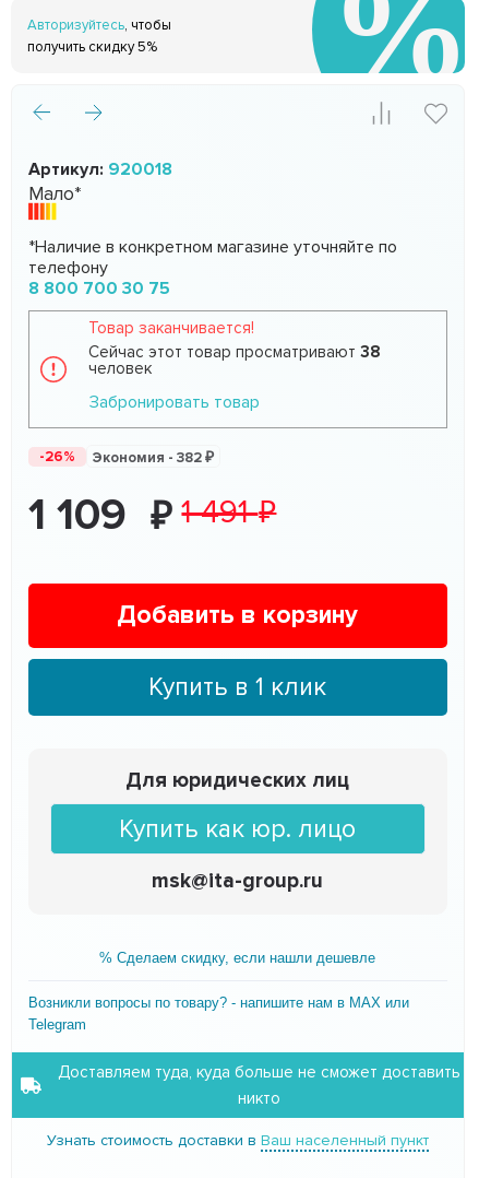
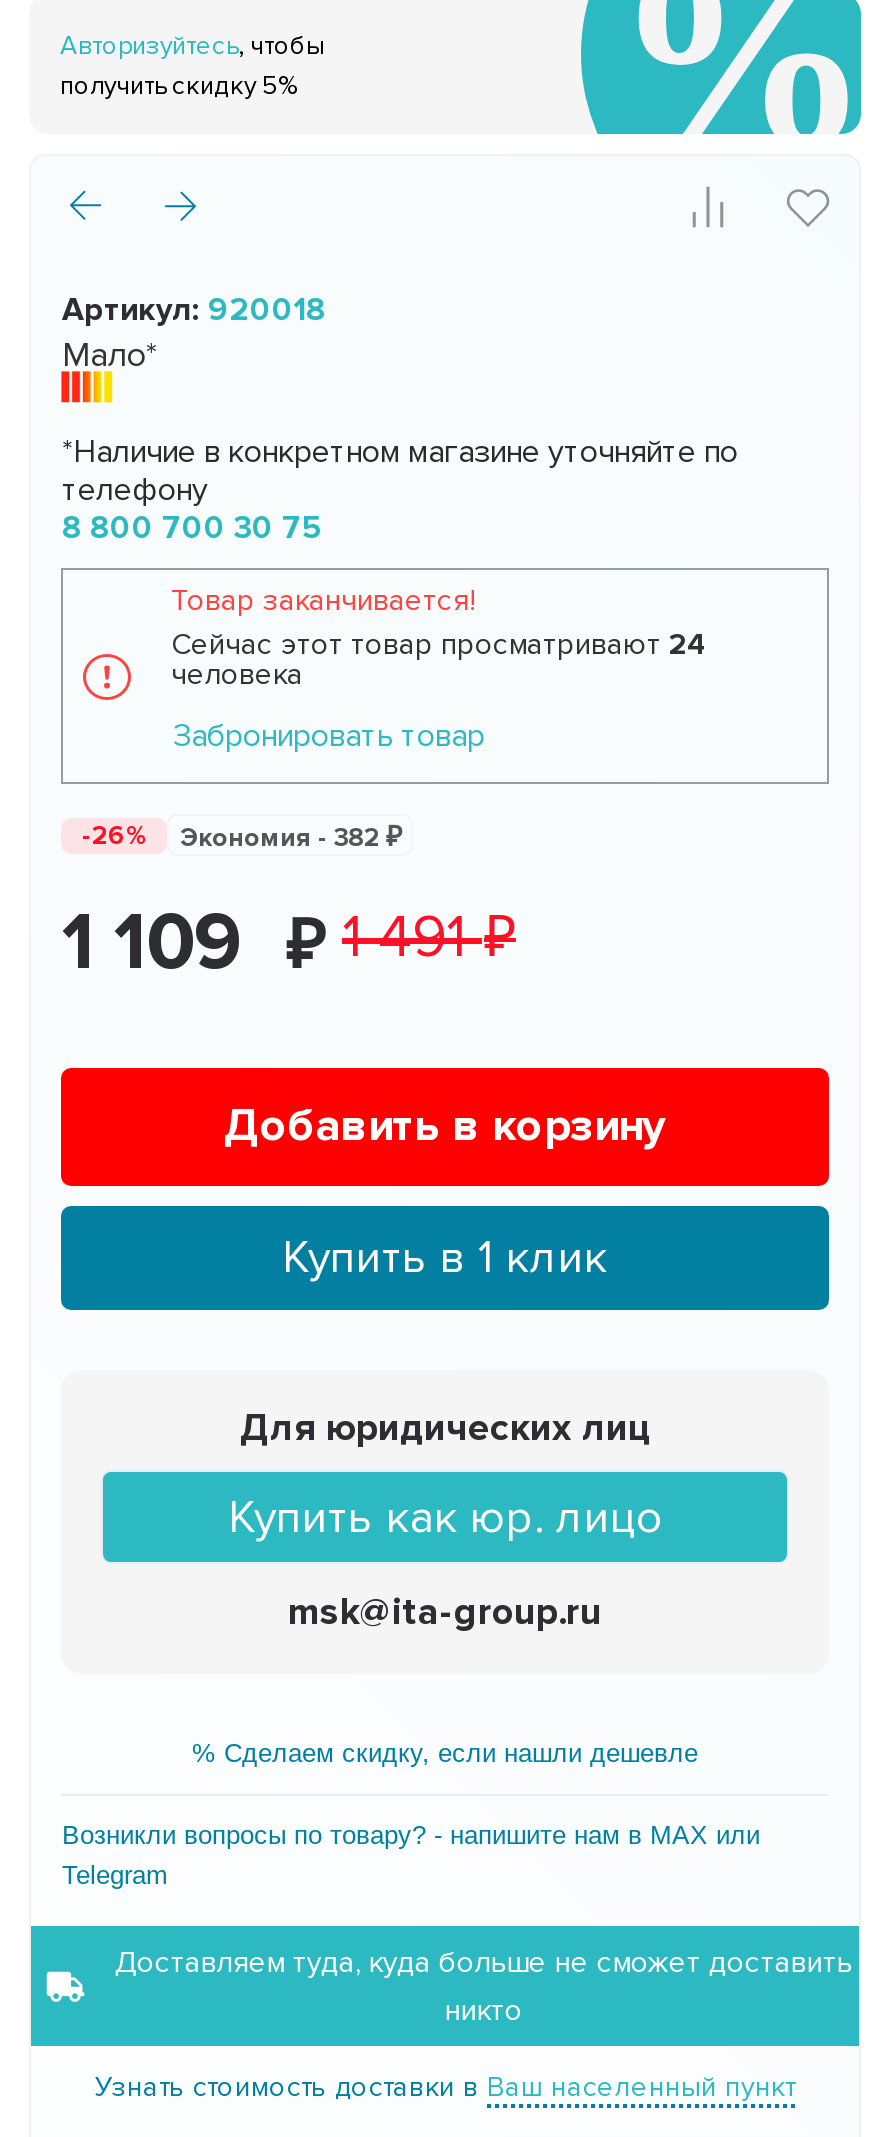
- Сейчас этот товар просматривают 38
- человек
+ Сейчас этот товар просматривают 24
+ человека
